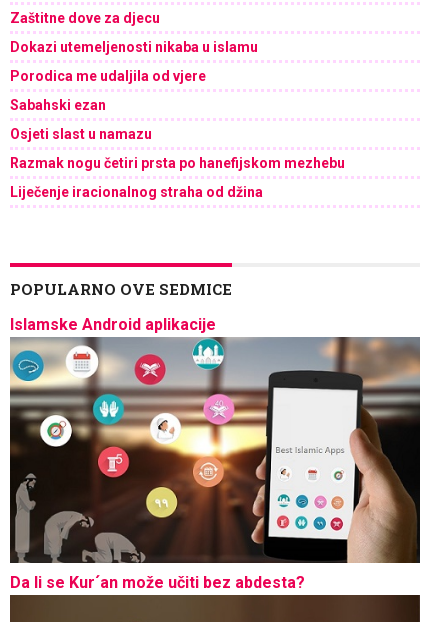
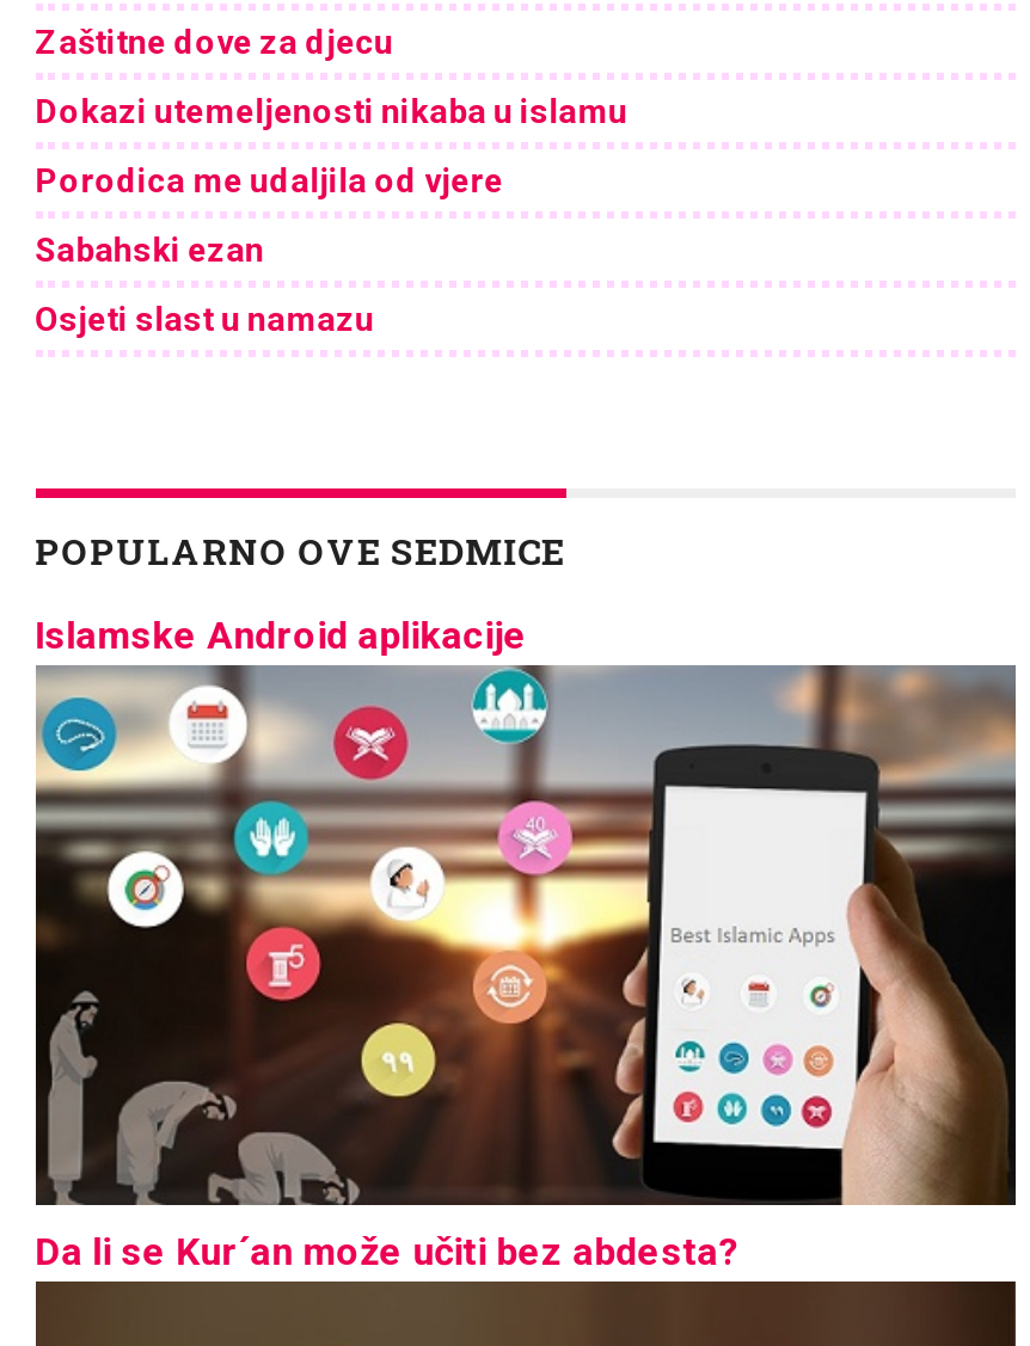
- Razmak nogu četiri prsta po hanefijskom mezhebu
- Liječenje iracionalnog straha od džina
